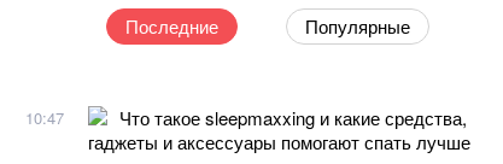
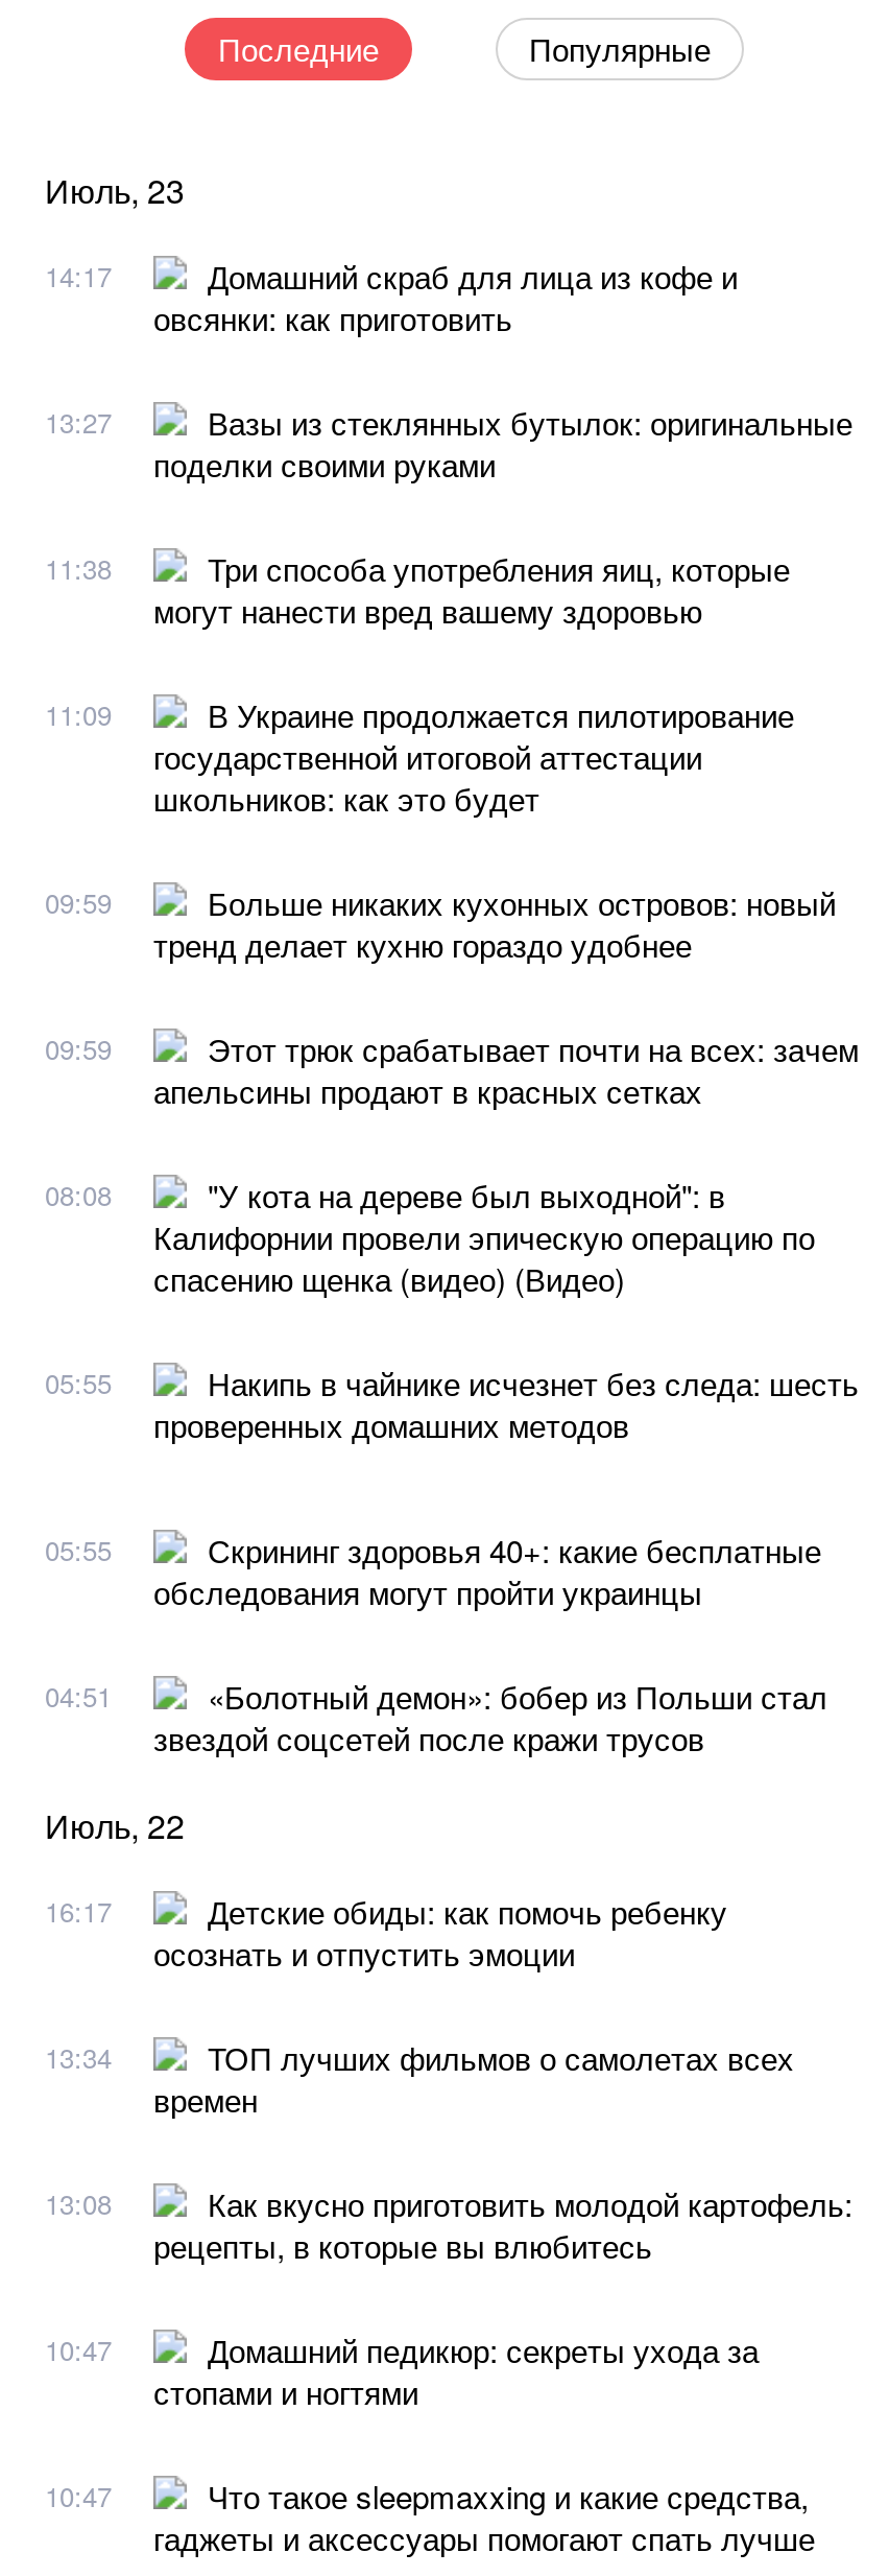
+ Июль, 23
+ 14:17
+ Домашний скраб для лица из кофе и
+ овсянки: как приготовить
+ 13:27
+ Вазы из стеклянных бутылок: оригинальные
+ поделки своими руками
+ 11:38
+ Три способа употребления яиц, которые
+ могут нанести вред вашему здоровью
+ 11:09
+ В Украине продолжается пилотирование
+ государственной итоговой аттестации
+ школьников: как это будет
+ 09:59
+ Больше никаких кухонных островов: новый
+ тренд делает кухню гораздо удобнее
+ 09:59
+ Этот трюк срабатывает почти на всех: зачем
+ апельсины продают в красных сетках
+ 08:08
+ "У кота на дереве был выходной": в
+ Калифорнии провели эпическую операцию по
+ спасению щенка (видео) (Видео)
+ 05:55
+ Накипь в чайнике исчезнет без следа: шесть
+ проверенных домашних методов
+ 05:55
+ Скрининг здоровья 40+: какие бесплатные
+ обследования могут пройти украинцы
+ 04:51
+ «Болотный демон»: бобер из Польши стал
+ звездой соцсетей после кражи трусов
+ Июль, 22
+ 16:17
+ Детские обиды: как помочь ребенку
+ осознать и отпустить эмоции
+ 13:34
+ ТОП лучших фильмов о самолетах всех
+ времен
+ 13:08
+ Как вкусно приготовить молодой картофель:
+ рецепты, в которые вы влюбитесь
+ 10:47
+ Домашний педикюр: секреты ухода за
+ стопами и ногтями
